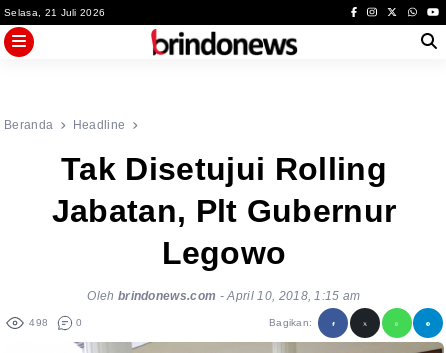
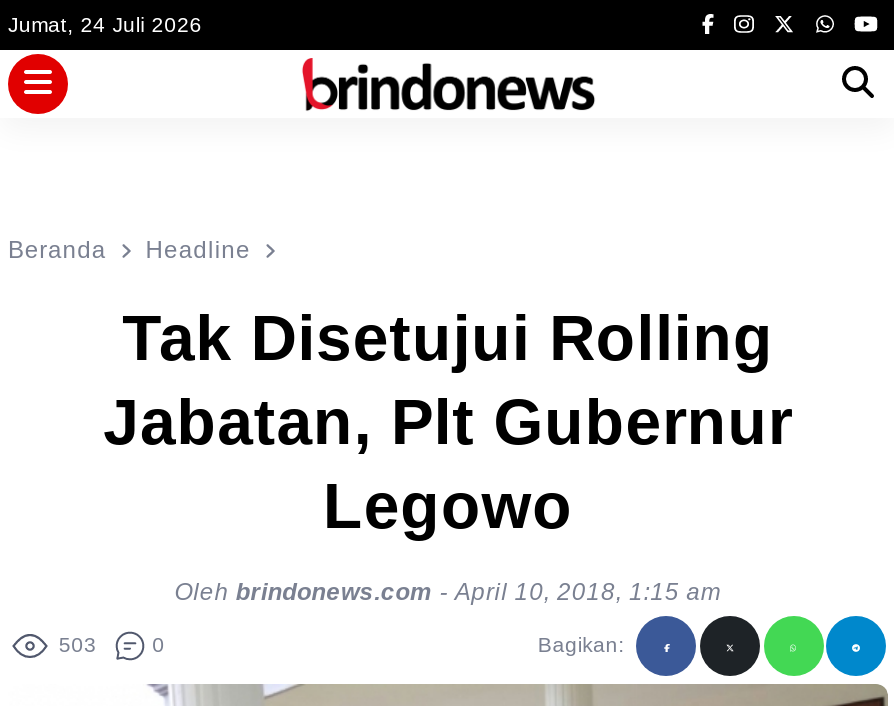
- Selasa, 21 Juli 2026
+ Jumat, 24 Juli 2026

- 498 0
+ 503 0
